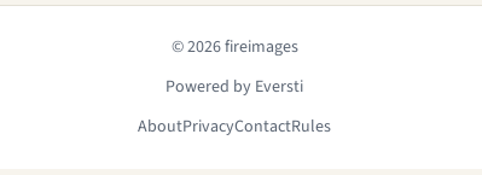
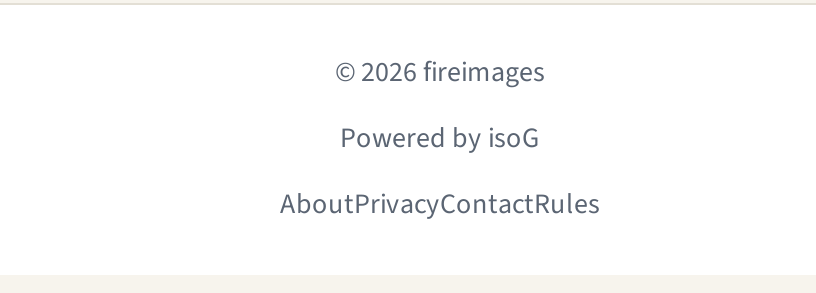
- Powered by Eversti
+ Powered by isoG
